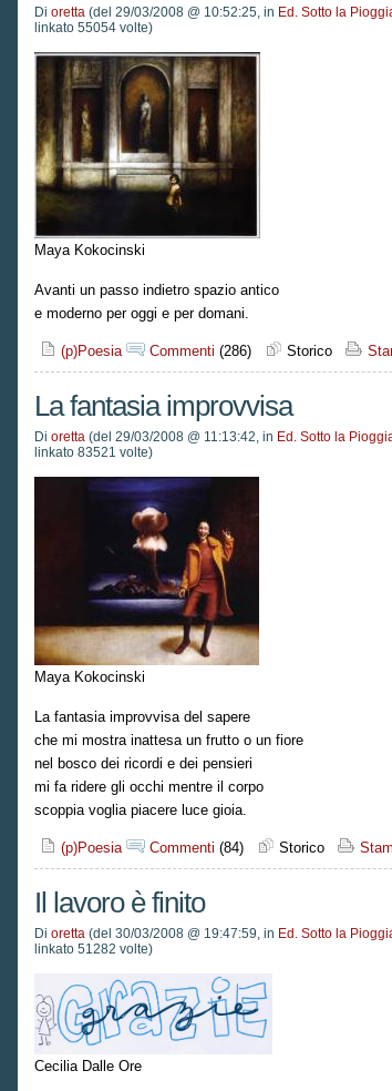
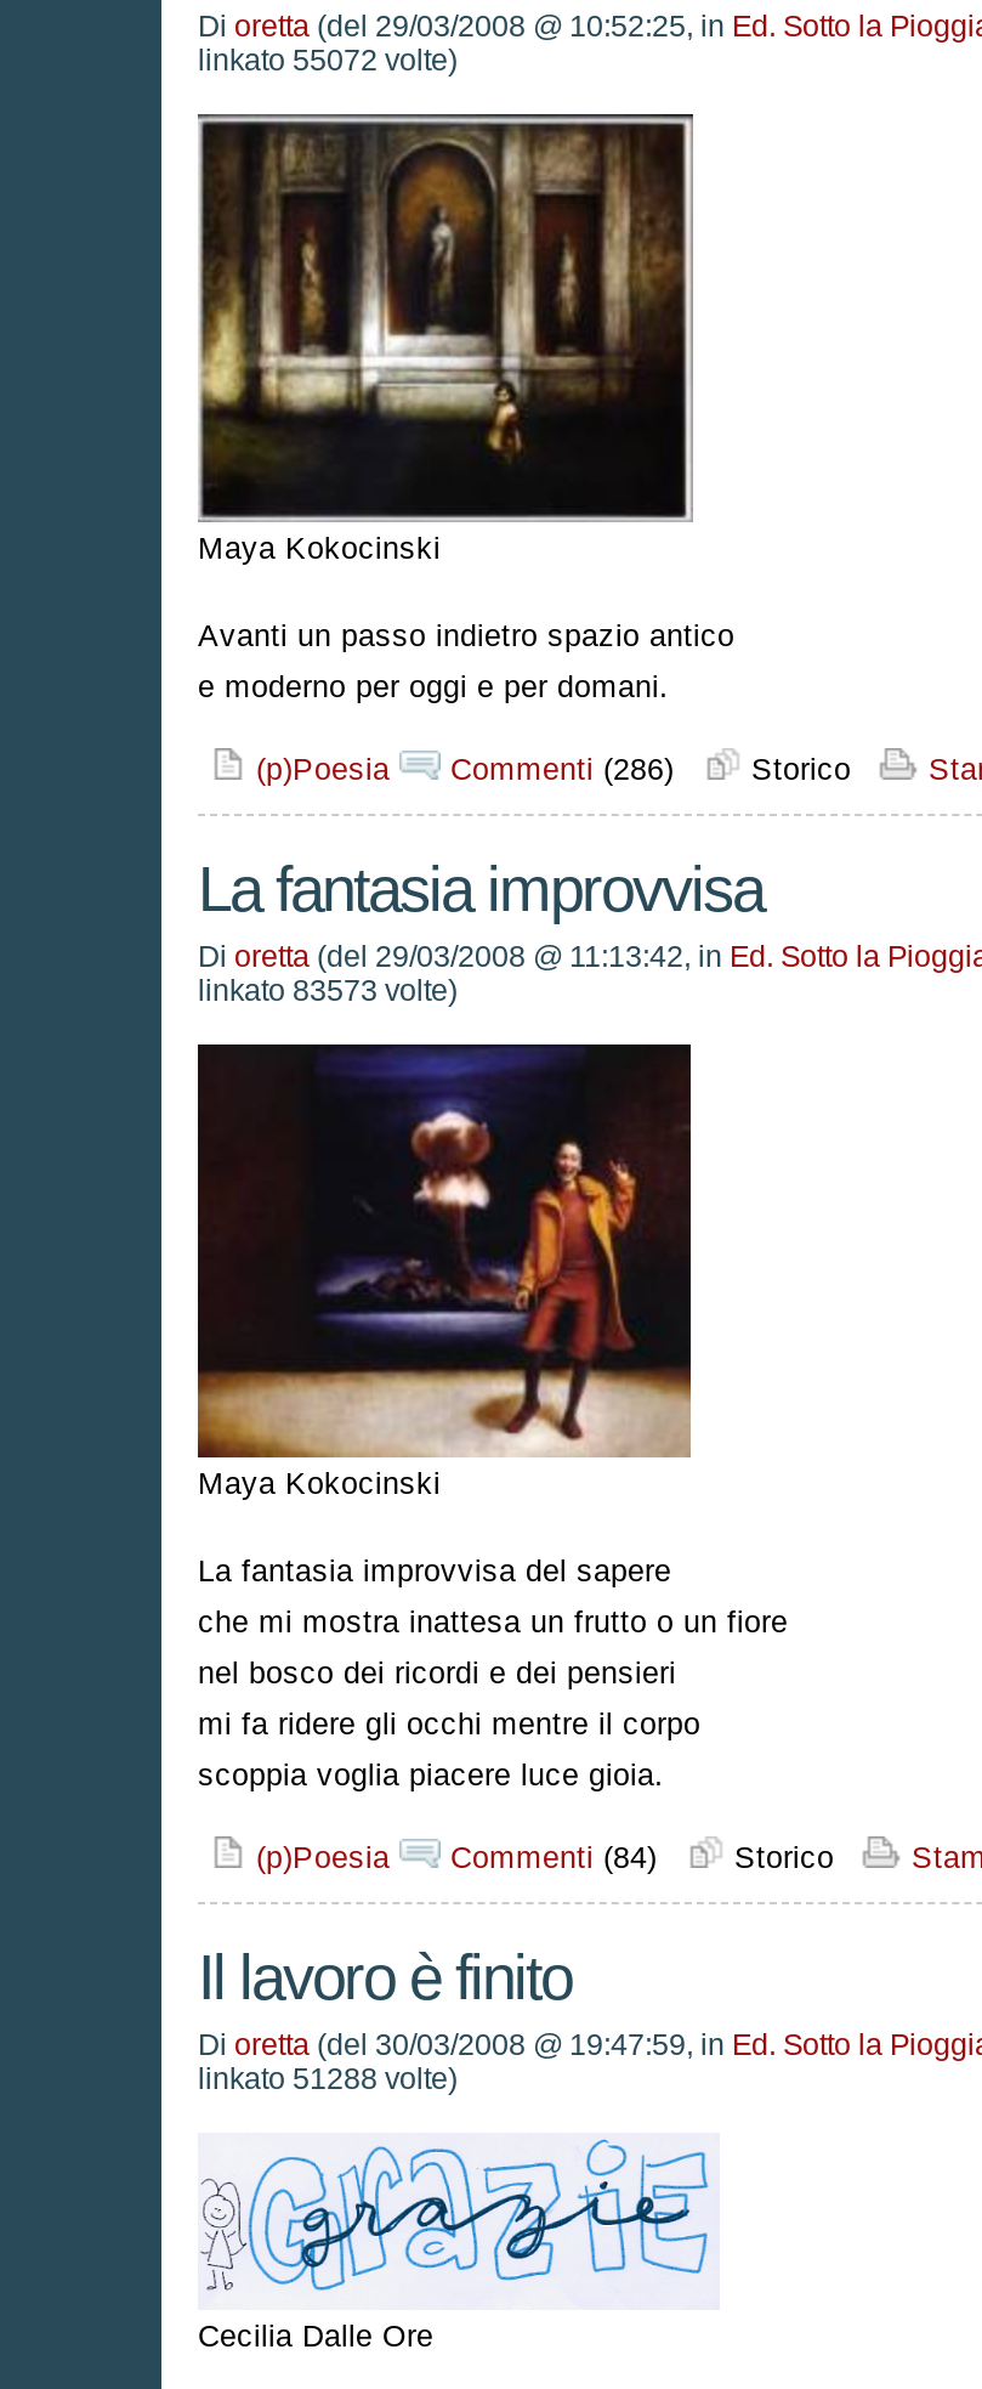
- linkato 55054 volte)
+ linkato 55072 volte)

- linkato 83521 volte)
+ linkato 83573 volte)

- linkato 51282 volte)
+ linkato 51288 volte)
